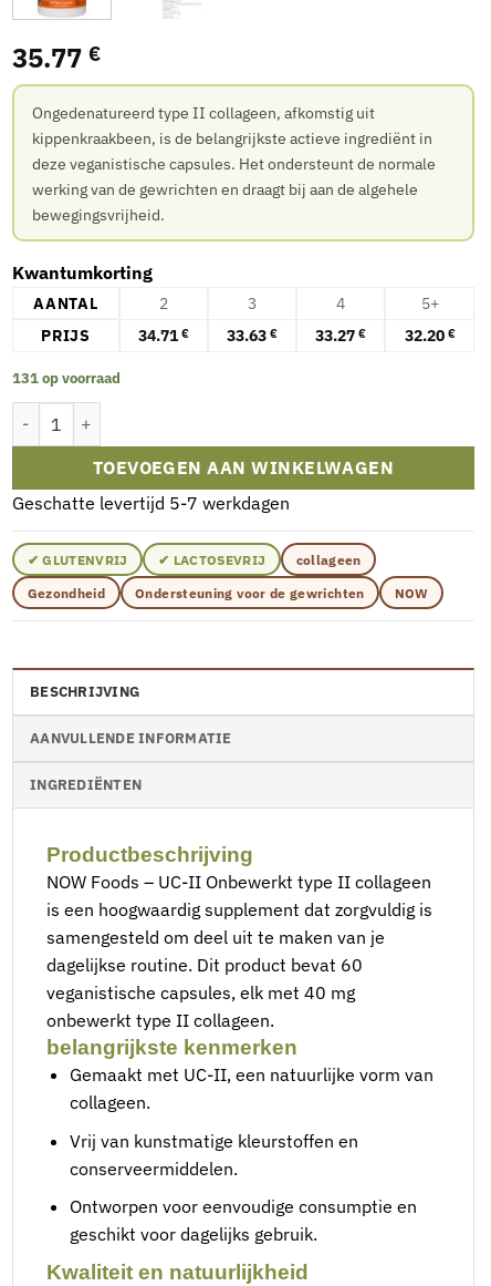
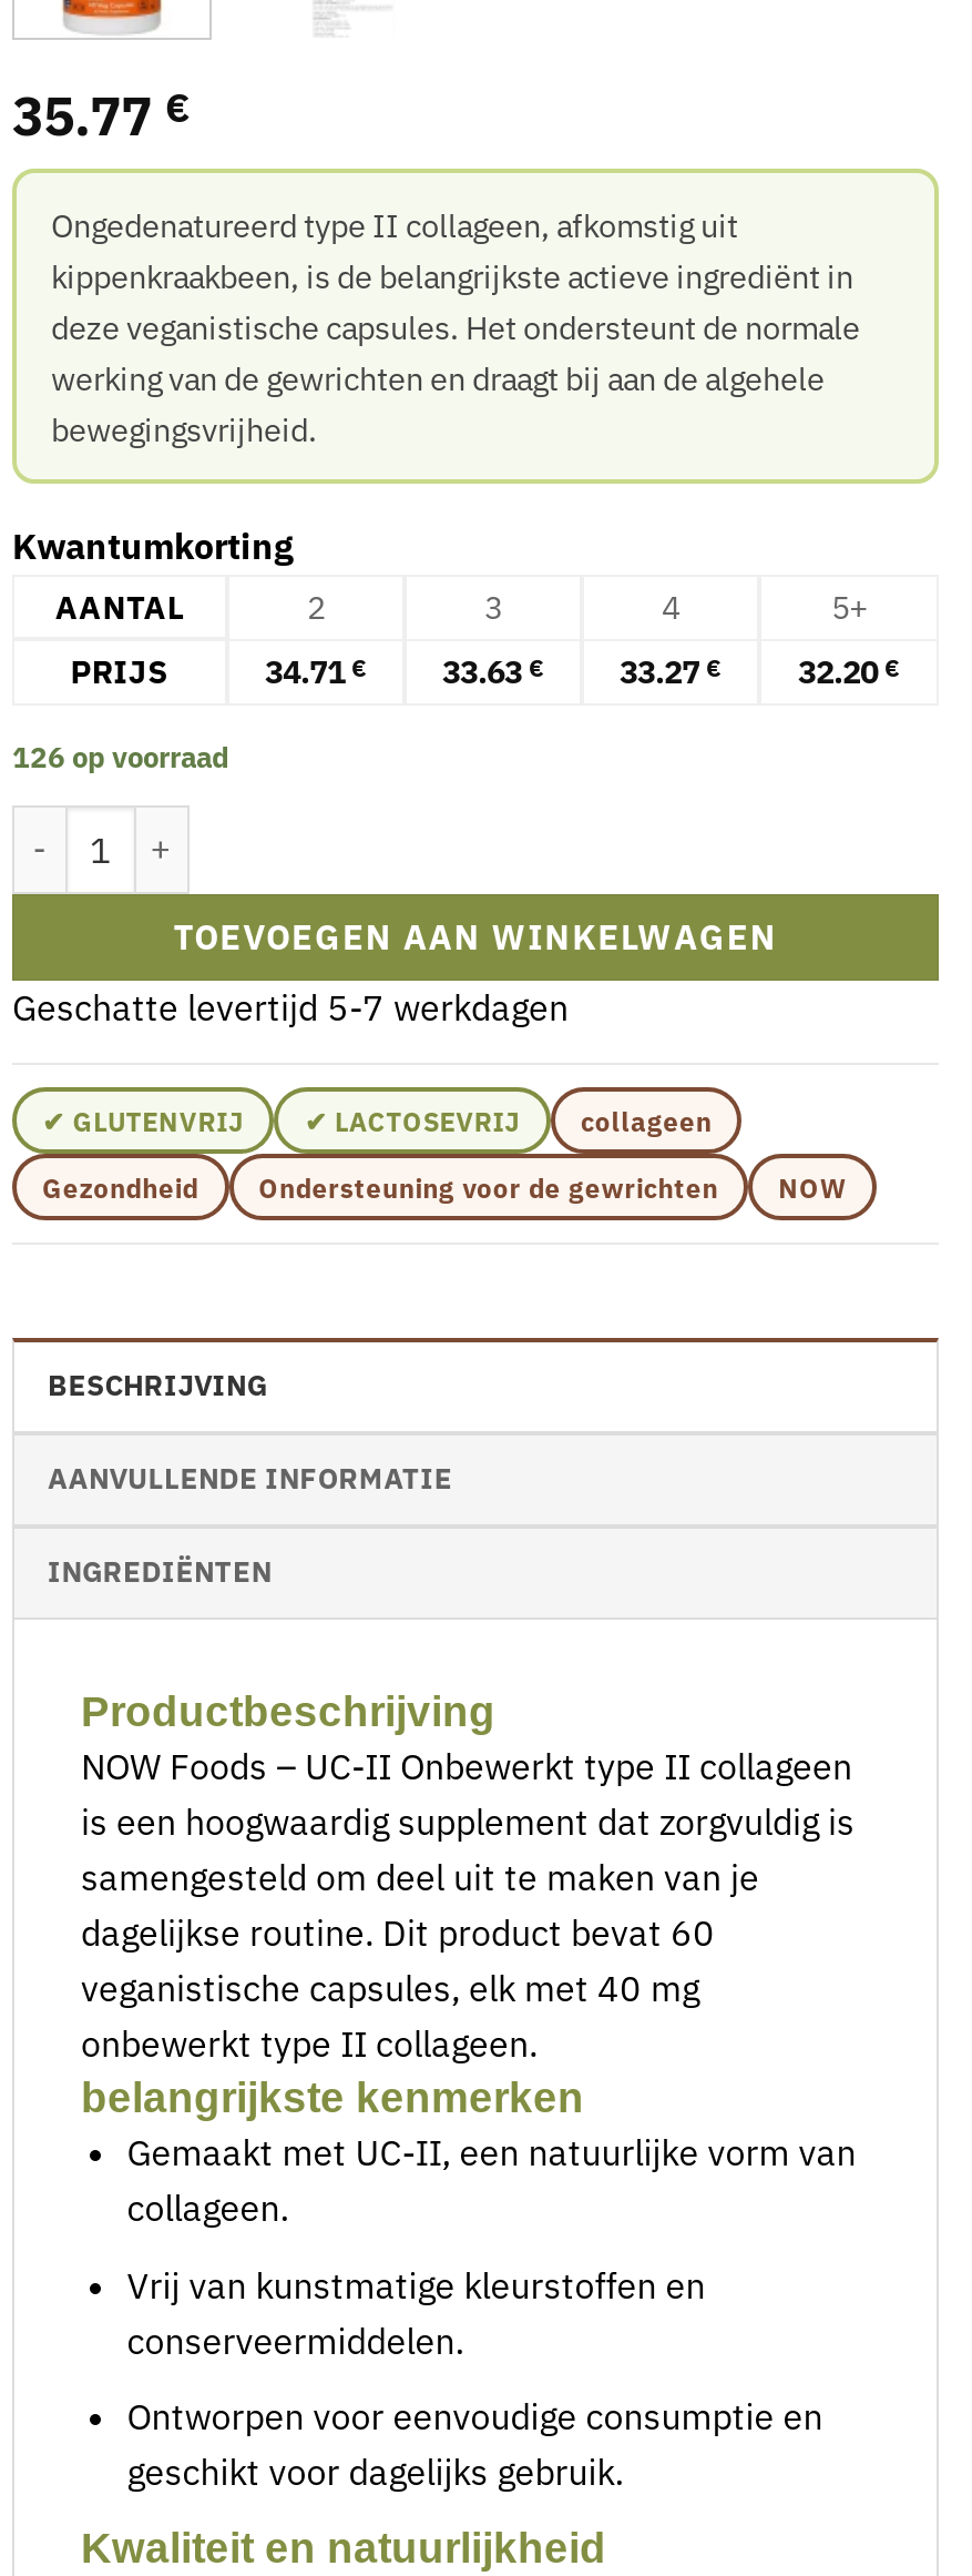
- 131 op voorraad
+ 126 op voorraad
